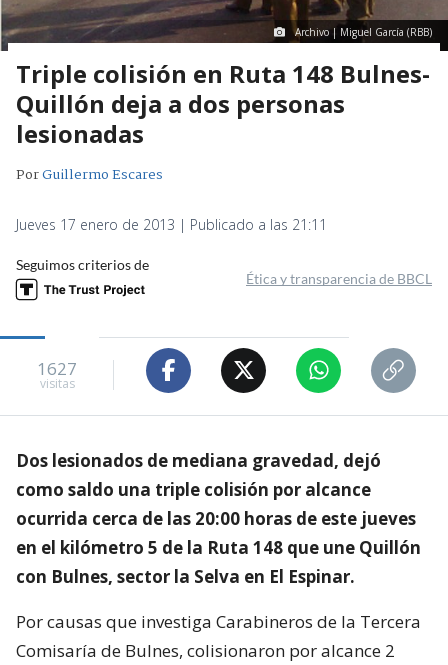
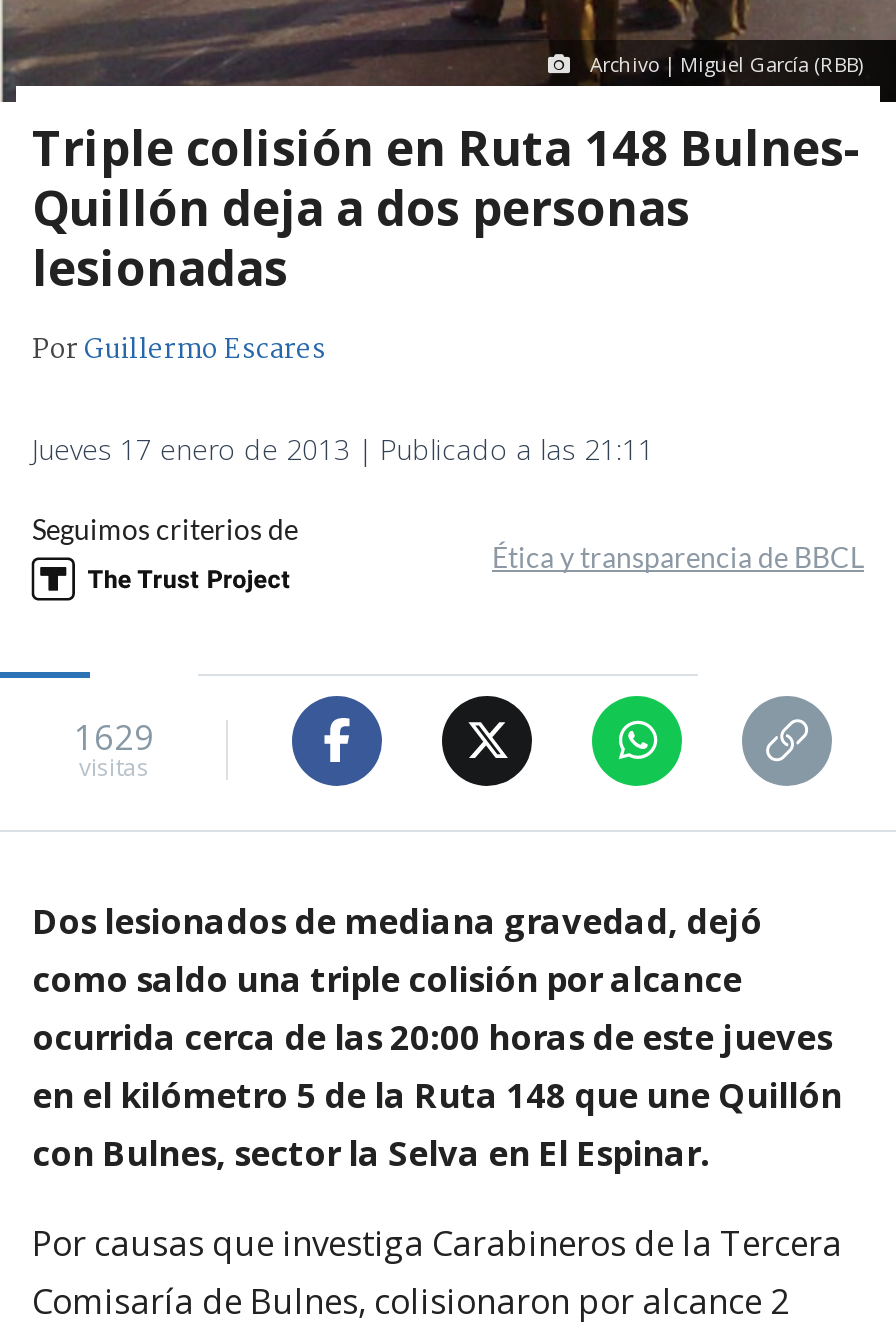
- 1627
+ 1629
